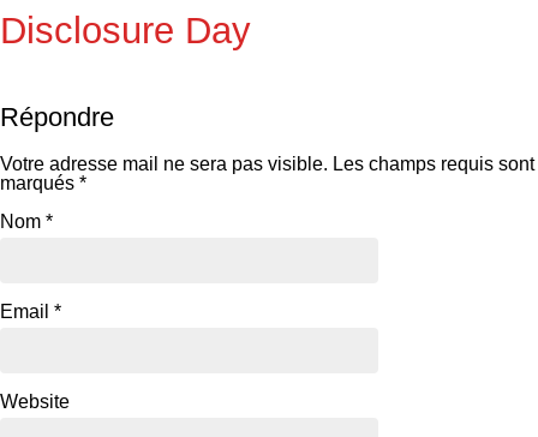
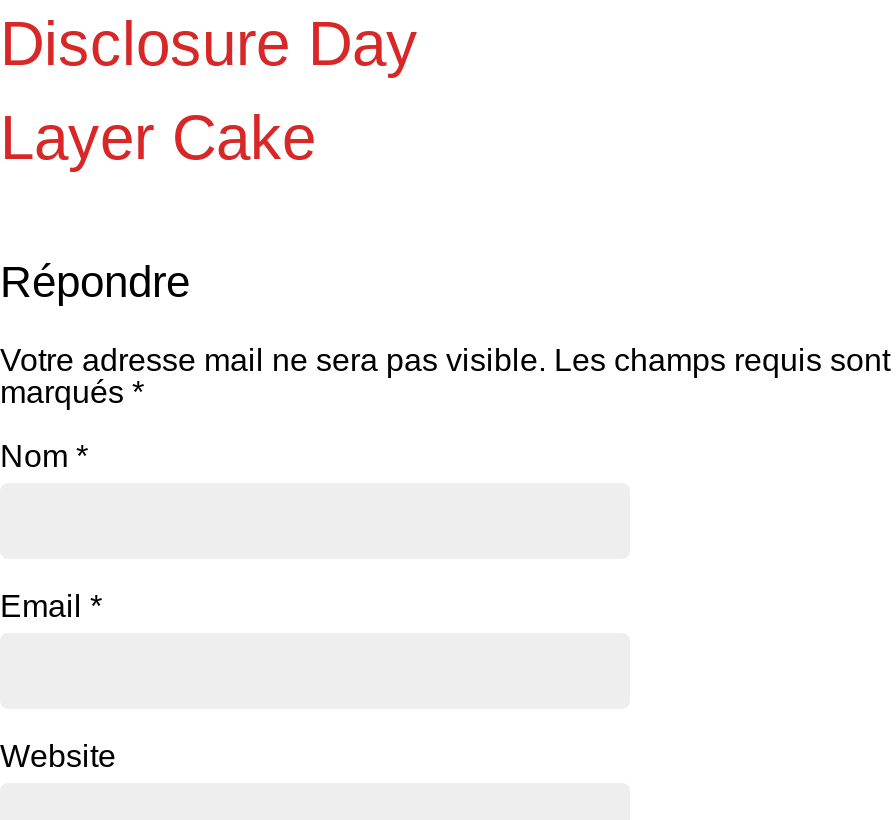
+ Layer Cake
